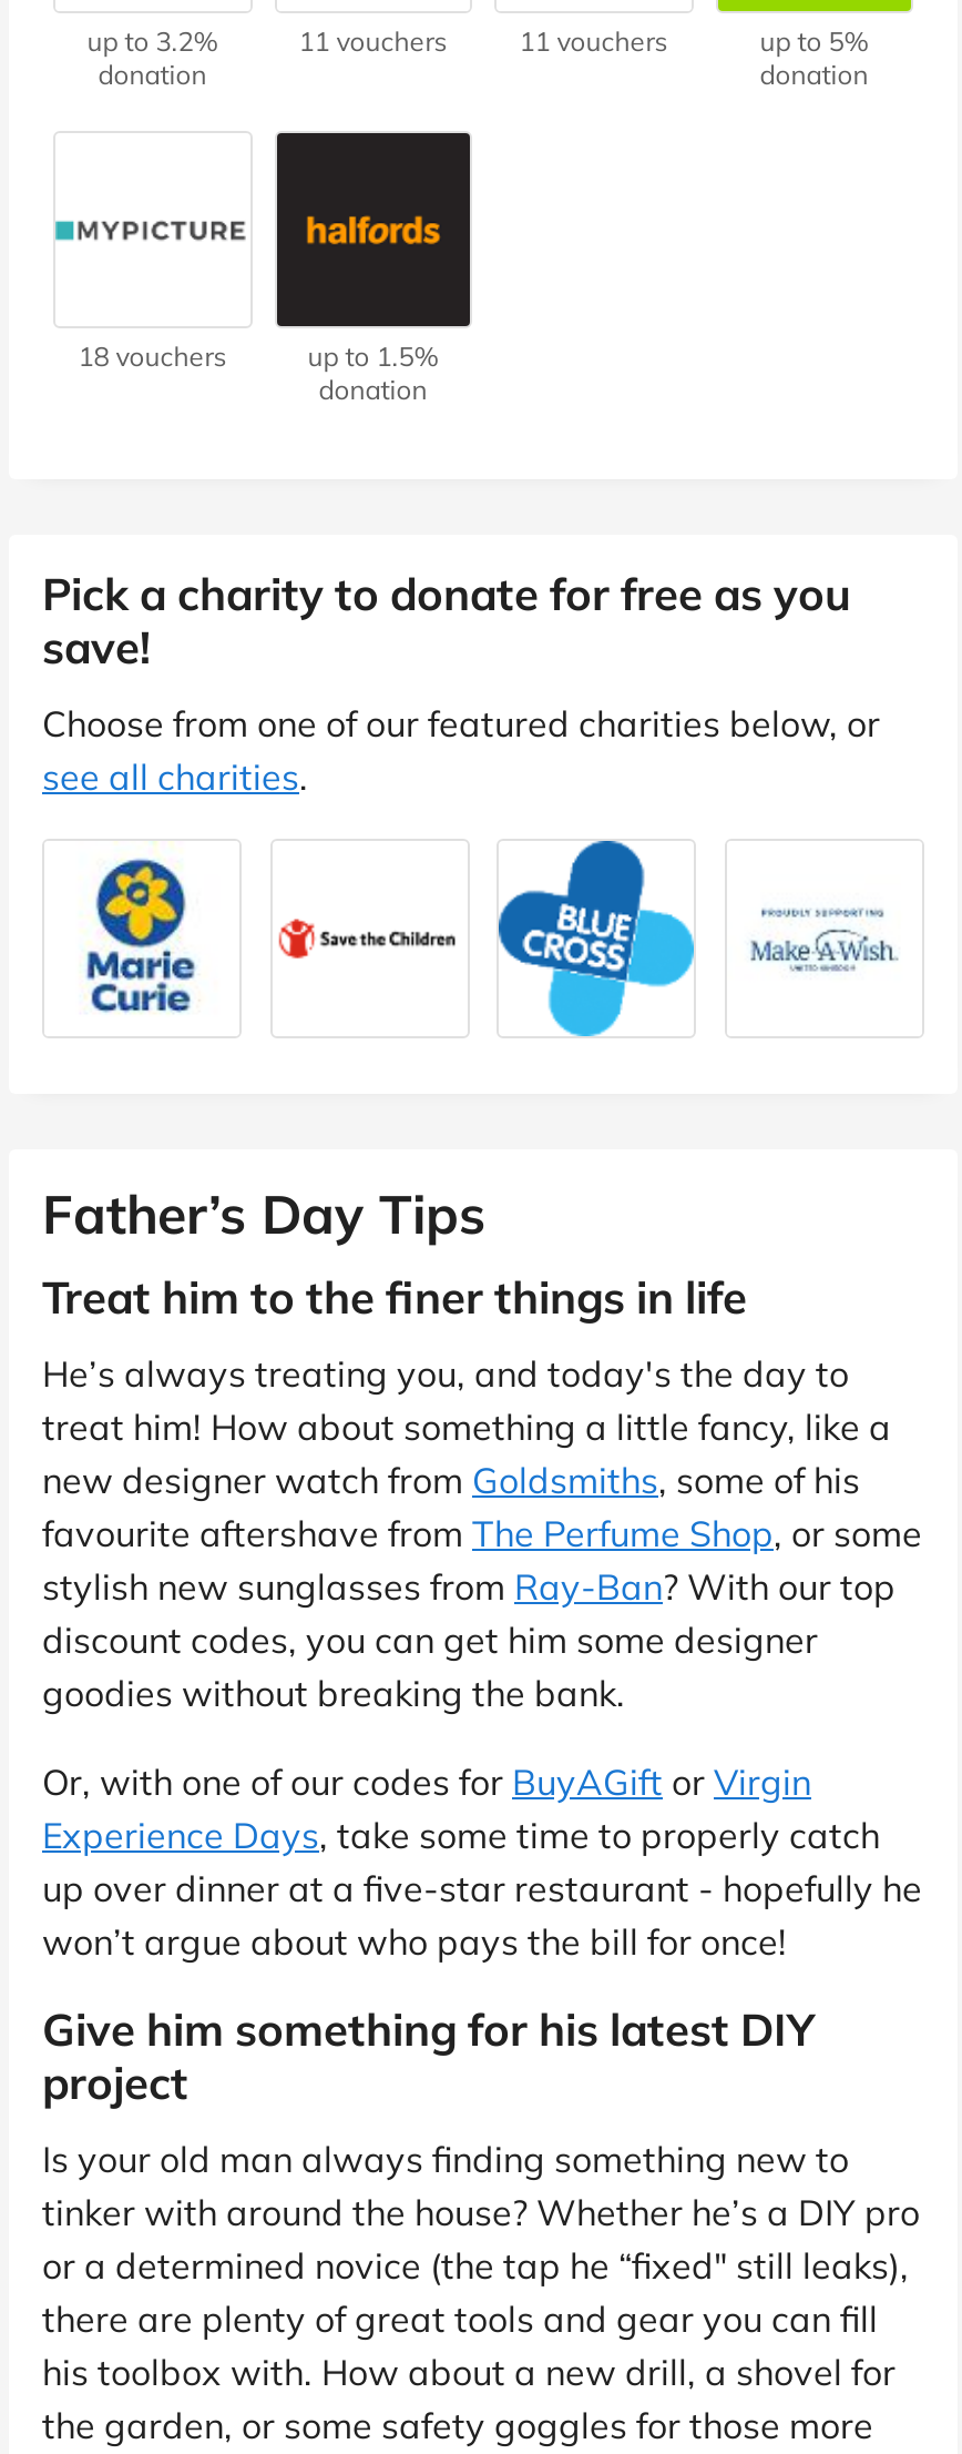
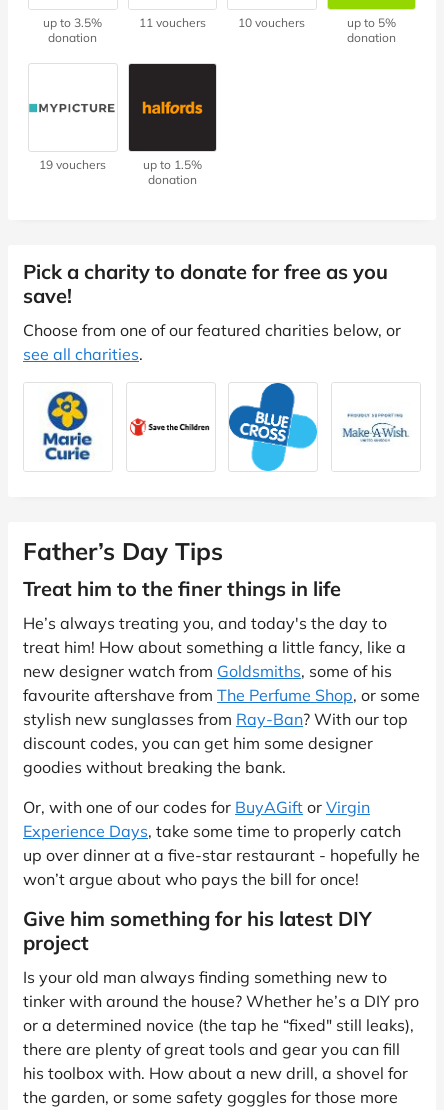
- up to 3.2%
+ up to 3.5%

- 11 vouchers
+ 10 vouchers

- 18 vouchers
+ 19 vouchers
